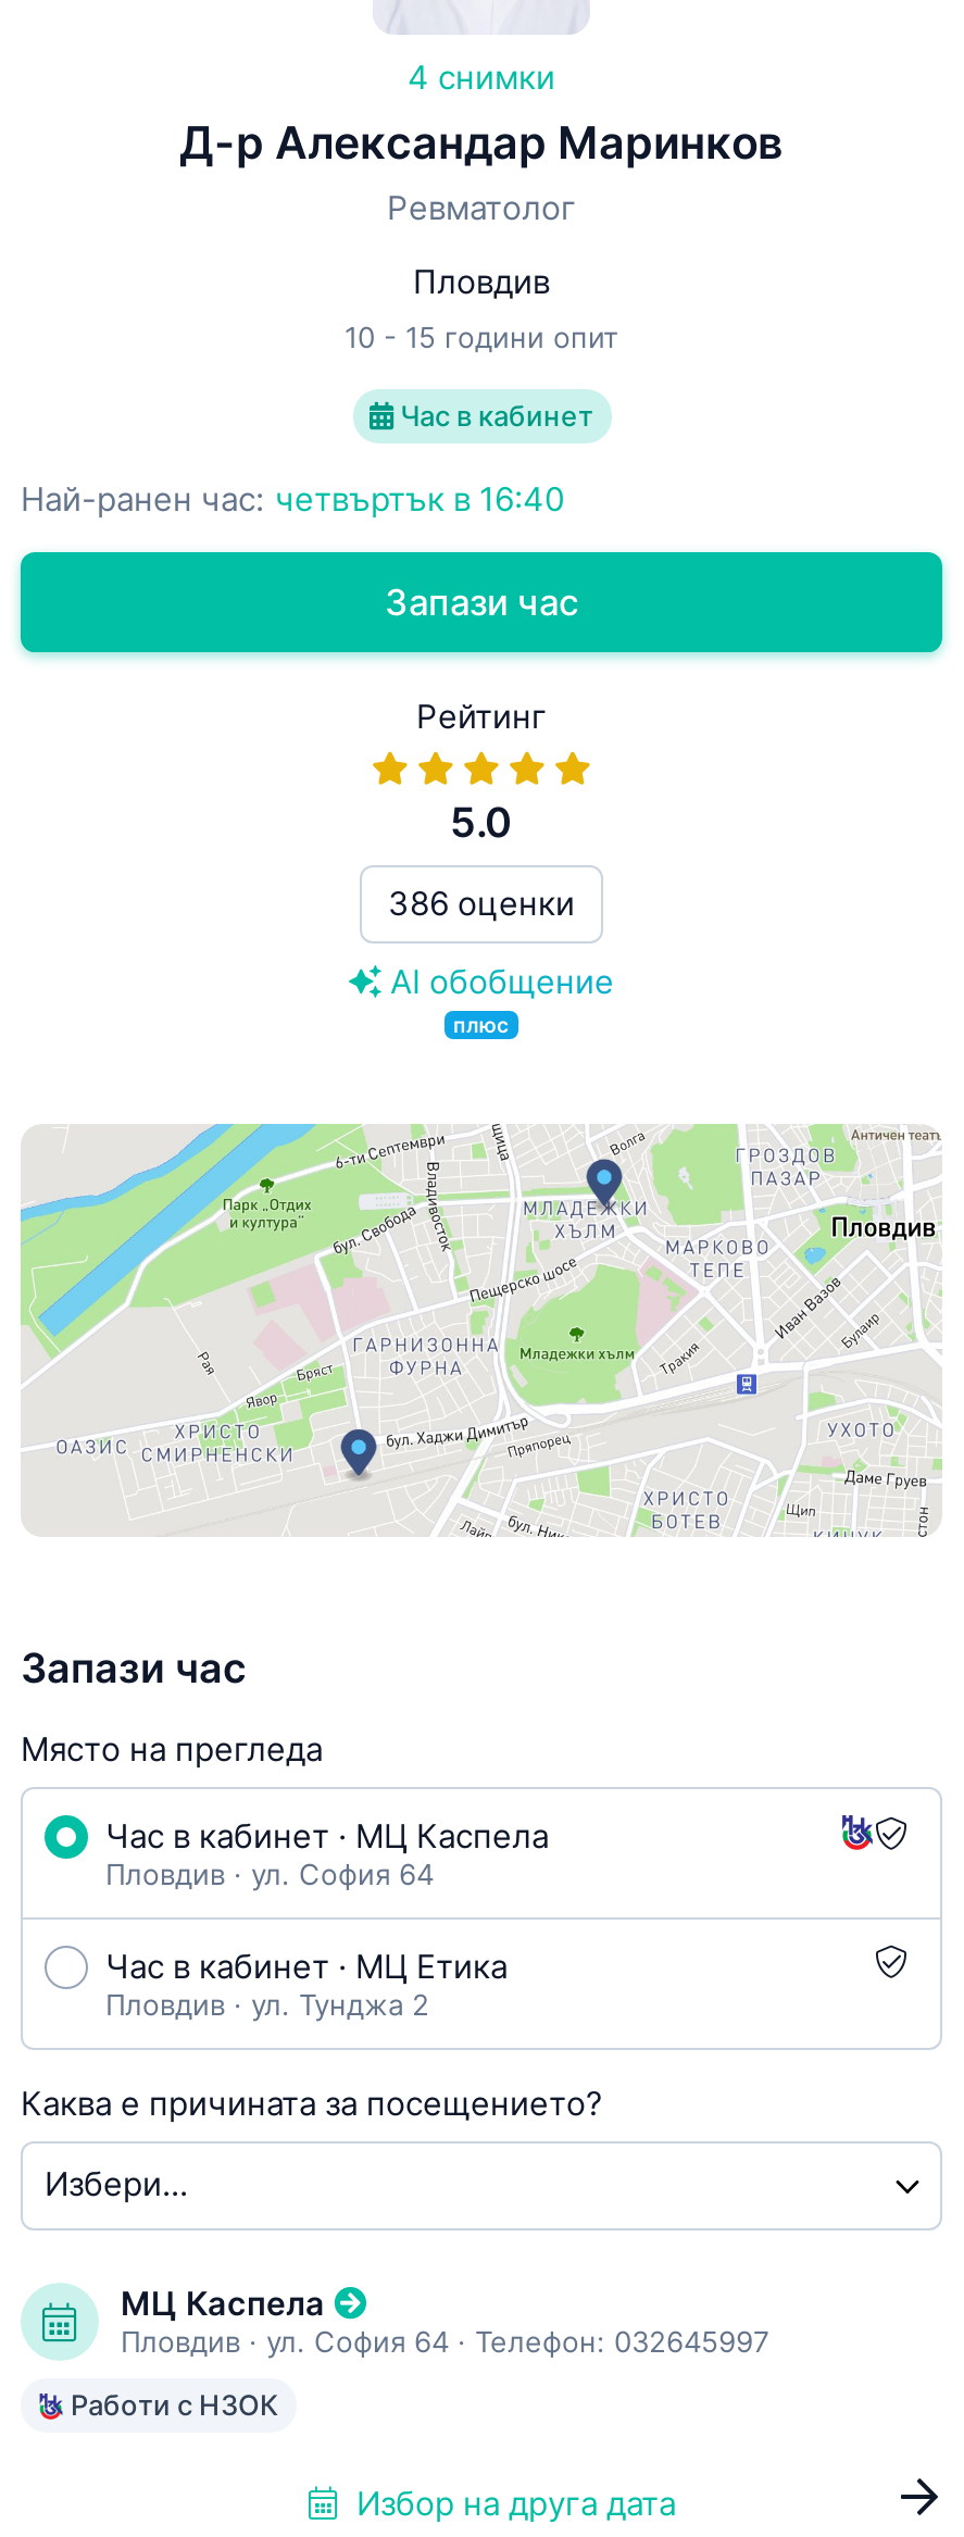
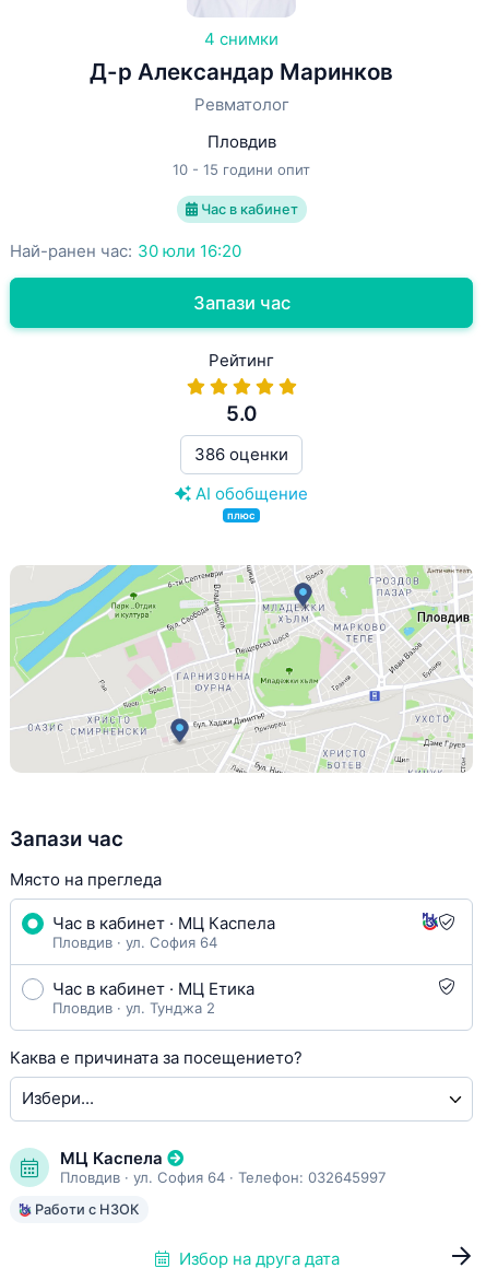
- Най-ранен час: четвъртък в 16:40
+ Най-ранен час: 30 юли 16:20
